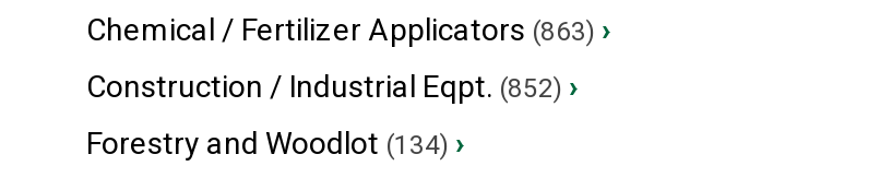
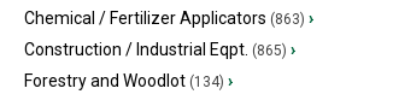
- Construction / Industrial Eqpt. (852) ›
+ Construction / Industrial Eqpt. (865) ›
